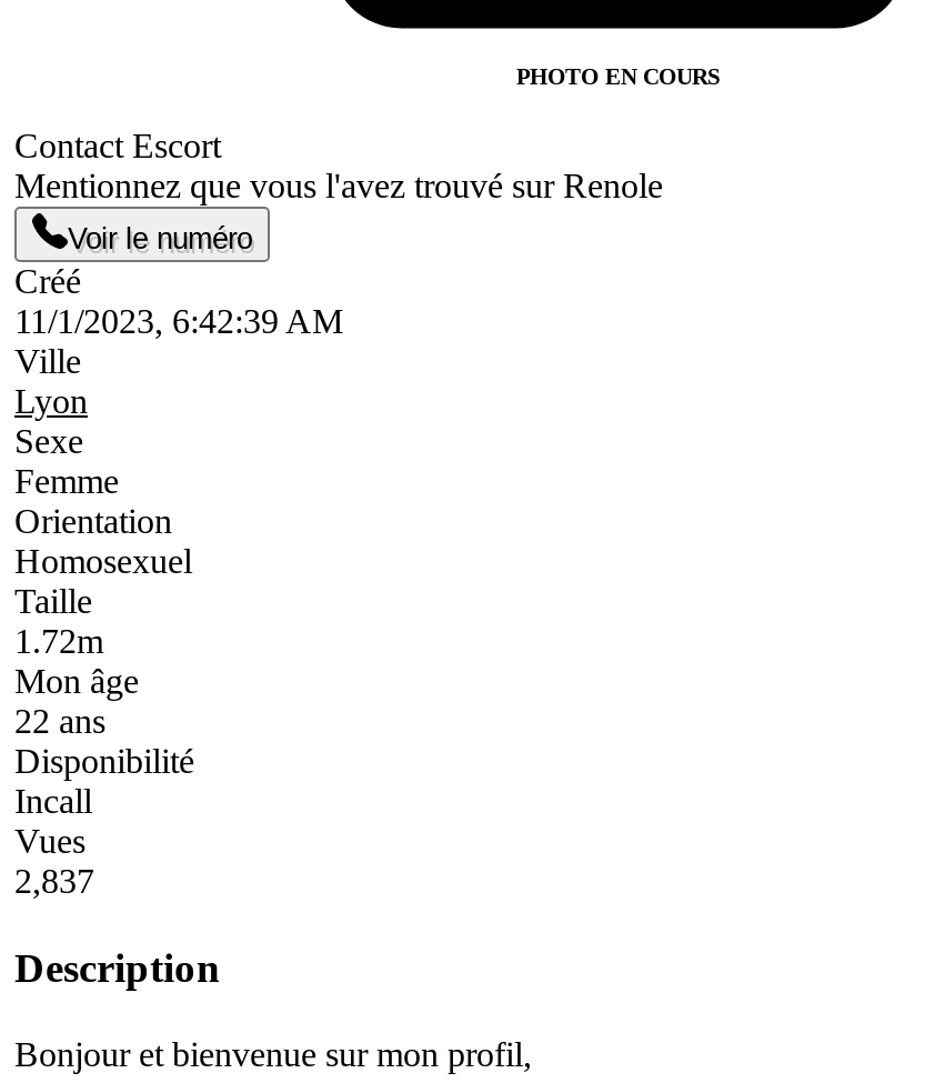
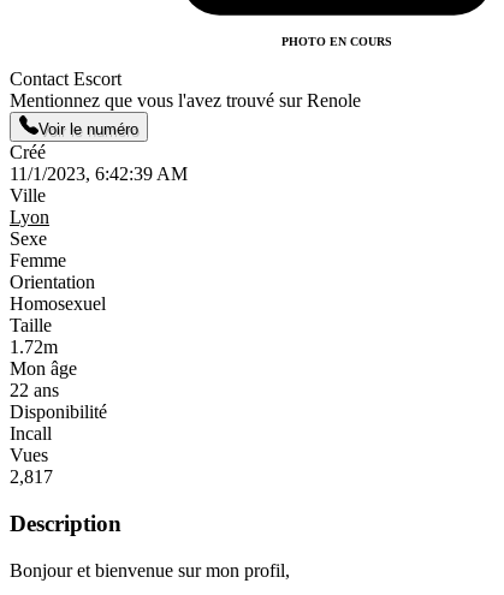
- 2,837
+ 2,817
